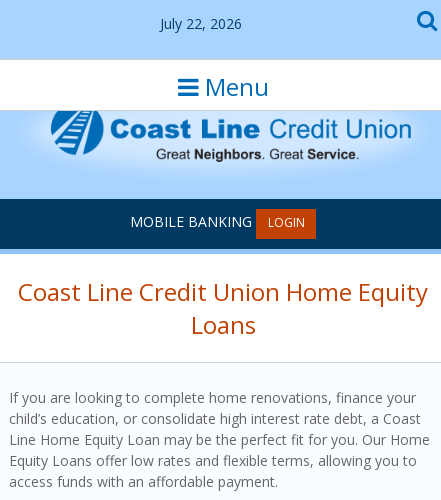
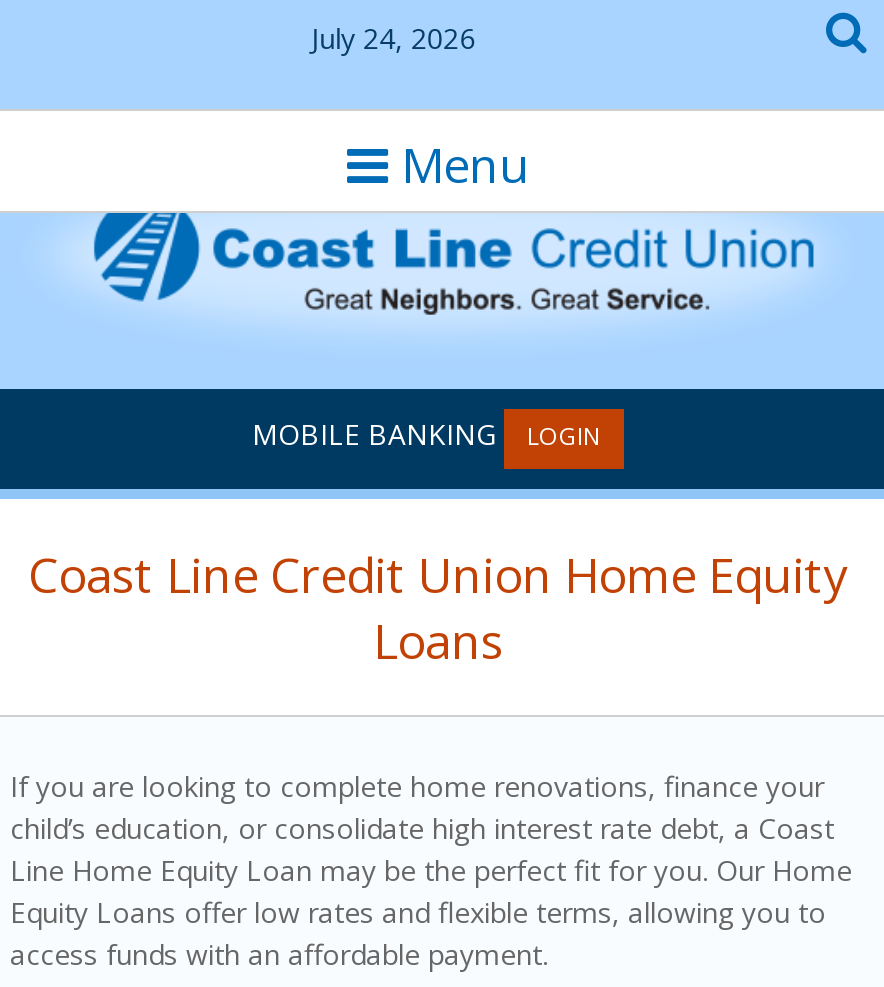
- July 22, 2026
+ July 24, 2026
